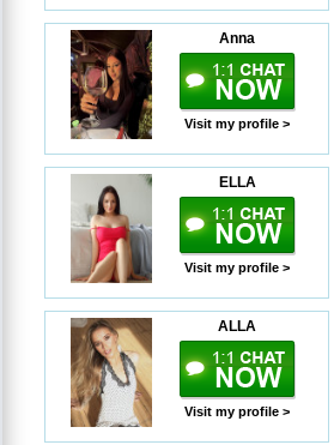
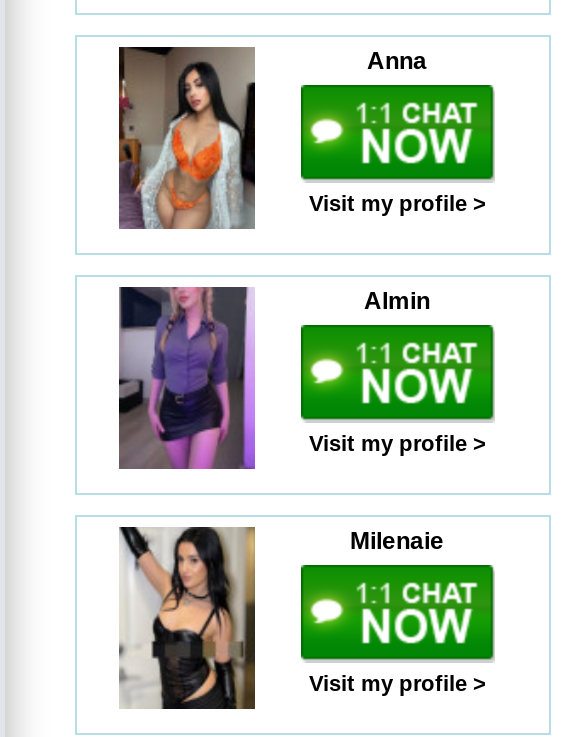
- [image]
+ [image]

- [image]
+ [image]

- ELLA
+ Almin

- [image]
+ [image]

- ALLA
+ Milenaie
